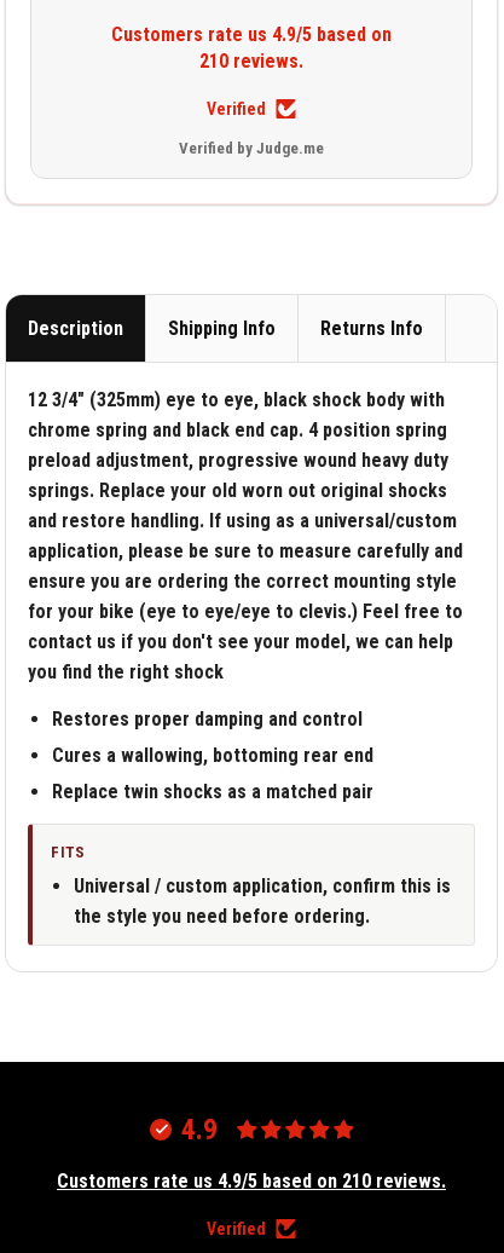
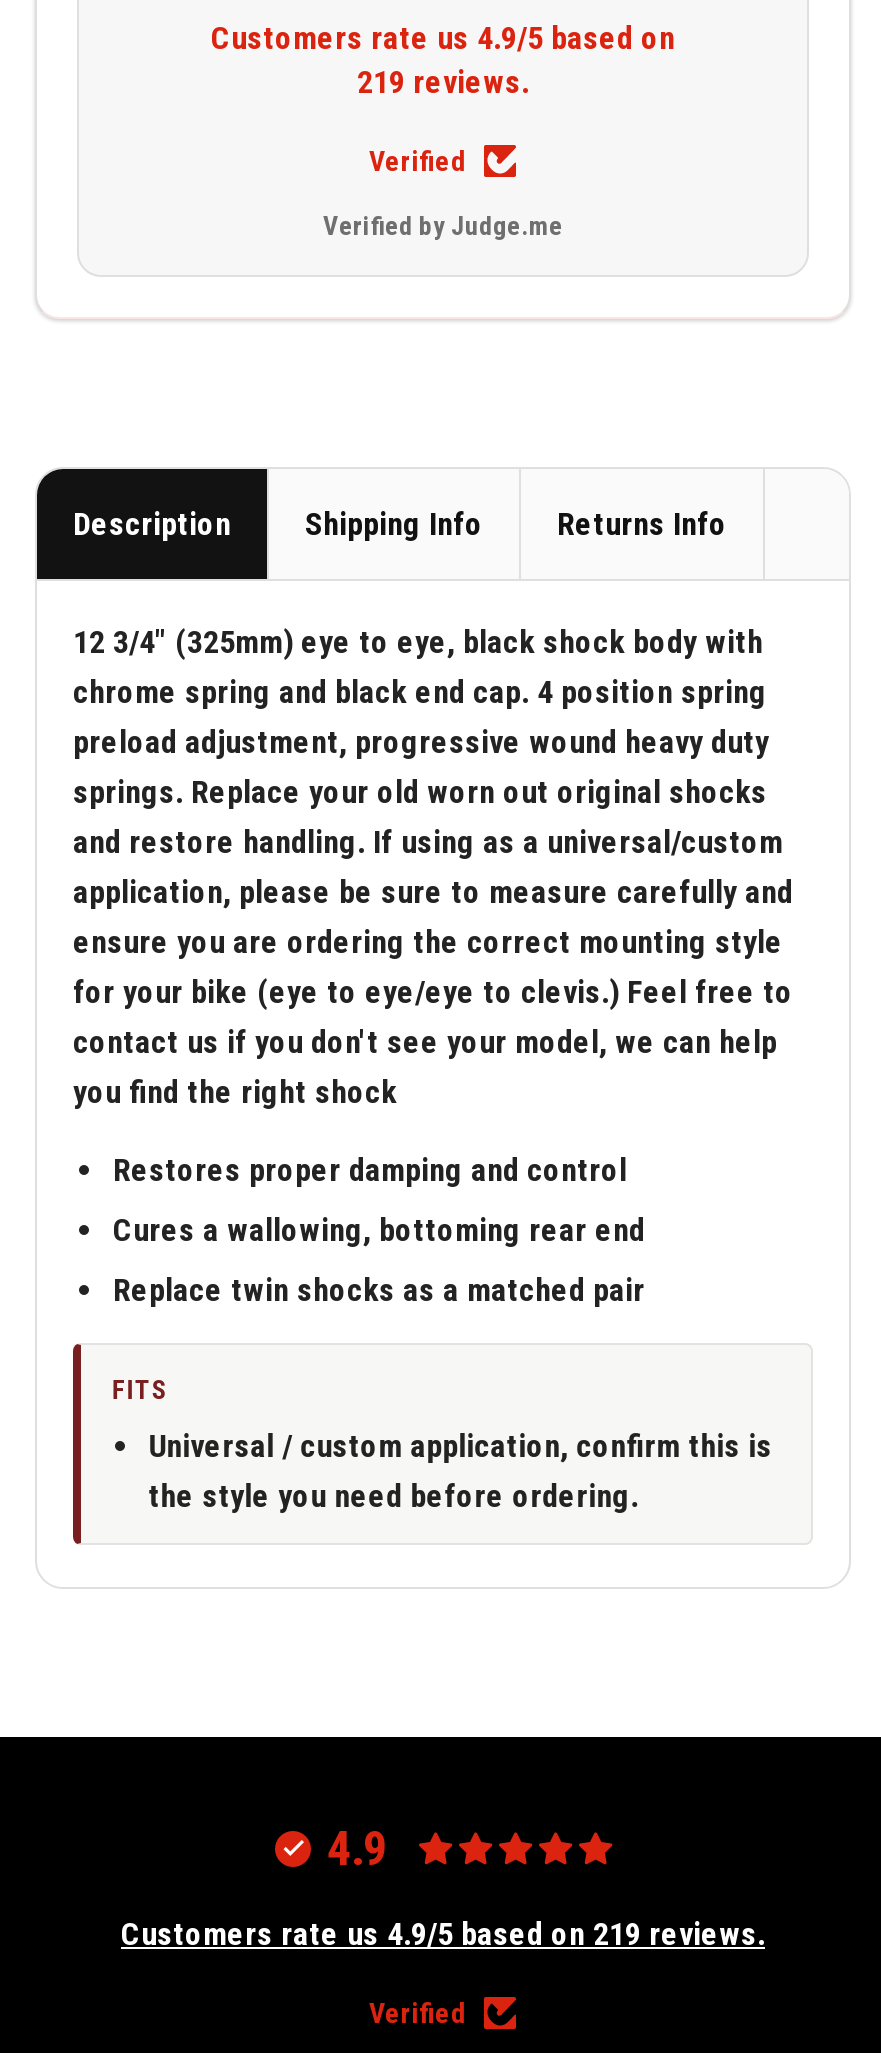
- 210 reviews.
+ 219 reviews.

- Customers rate us 4.9/5 based on 210 reviews.
+ Customers rate us 4.9/5 based on 219 reviews.
